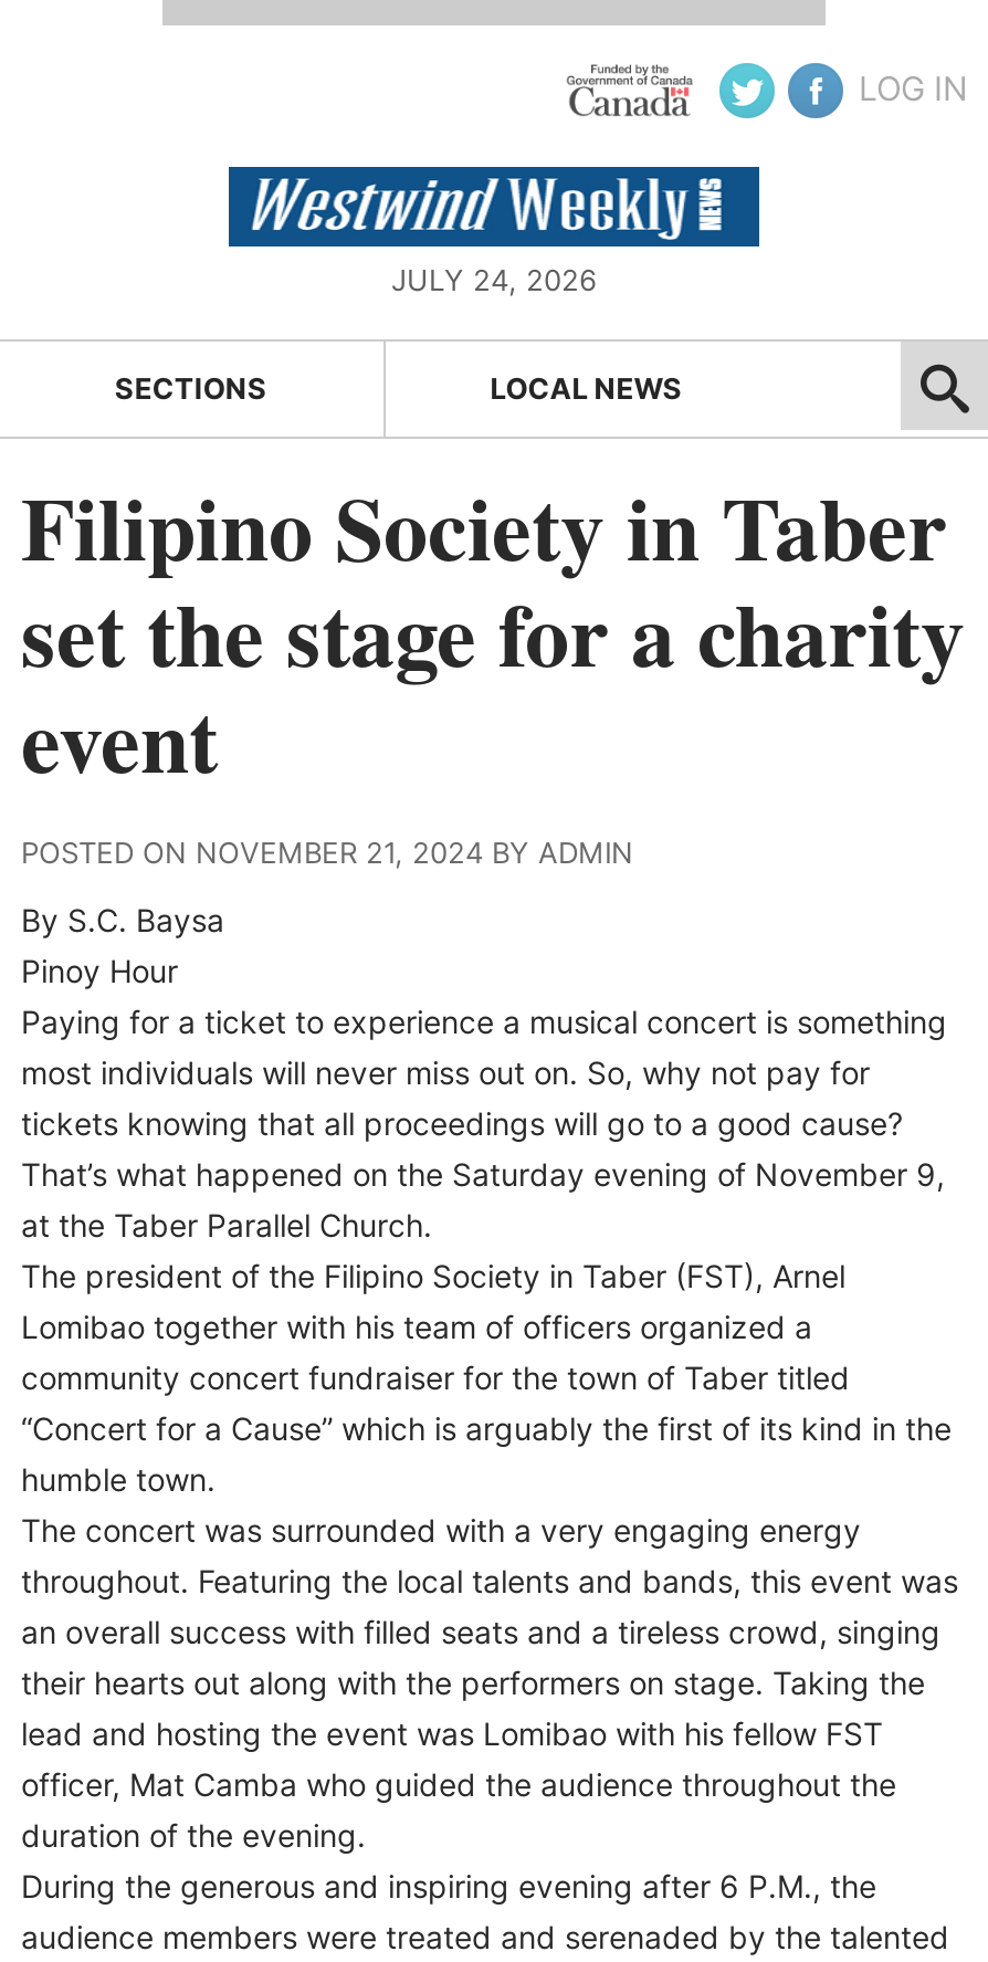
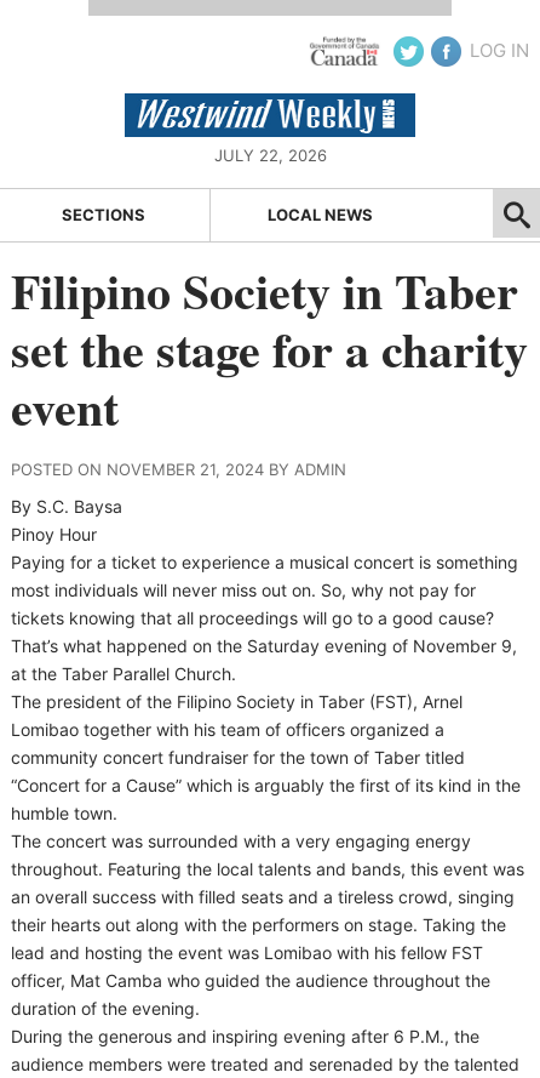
- JULY 24, 2026
+ JULY 22, 2026
